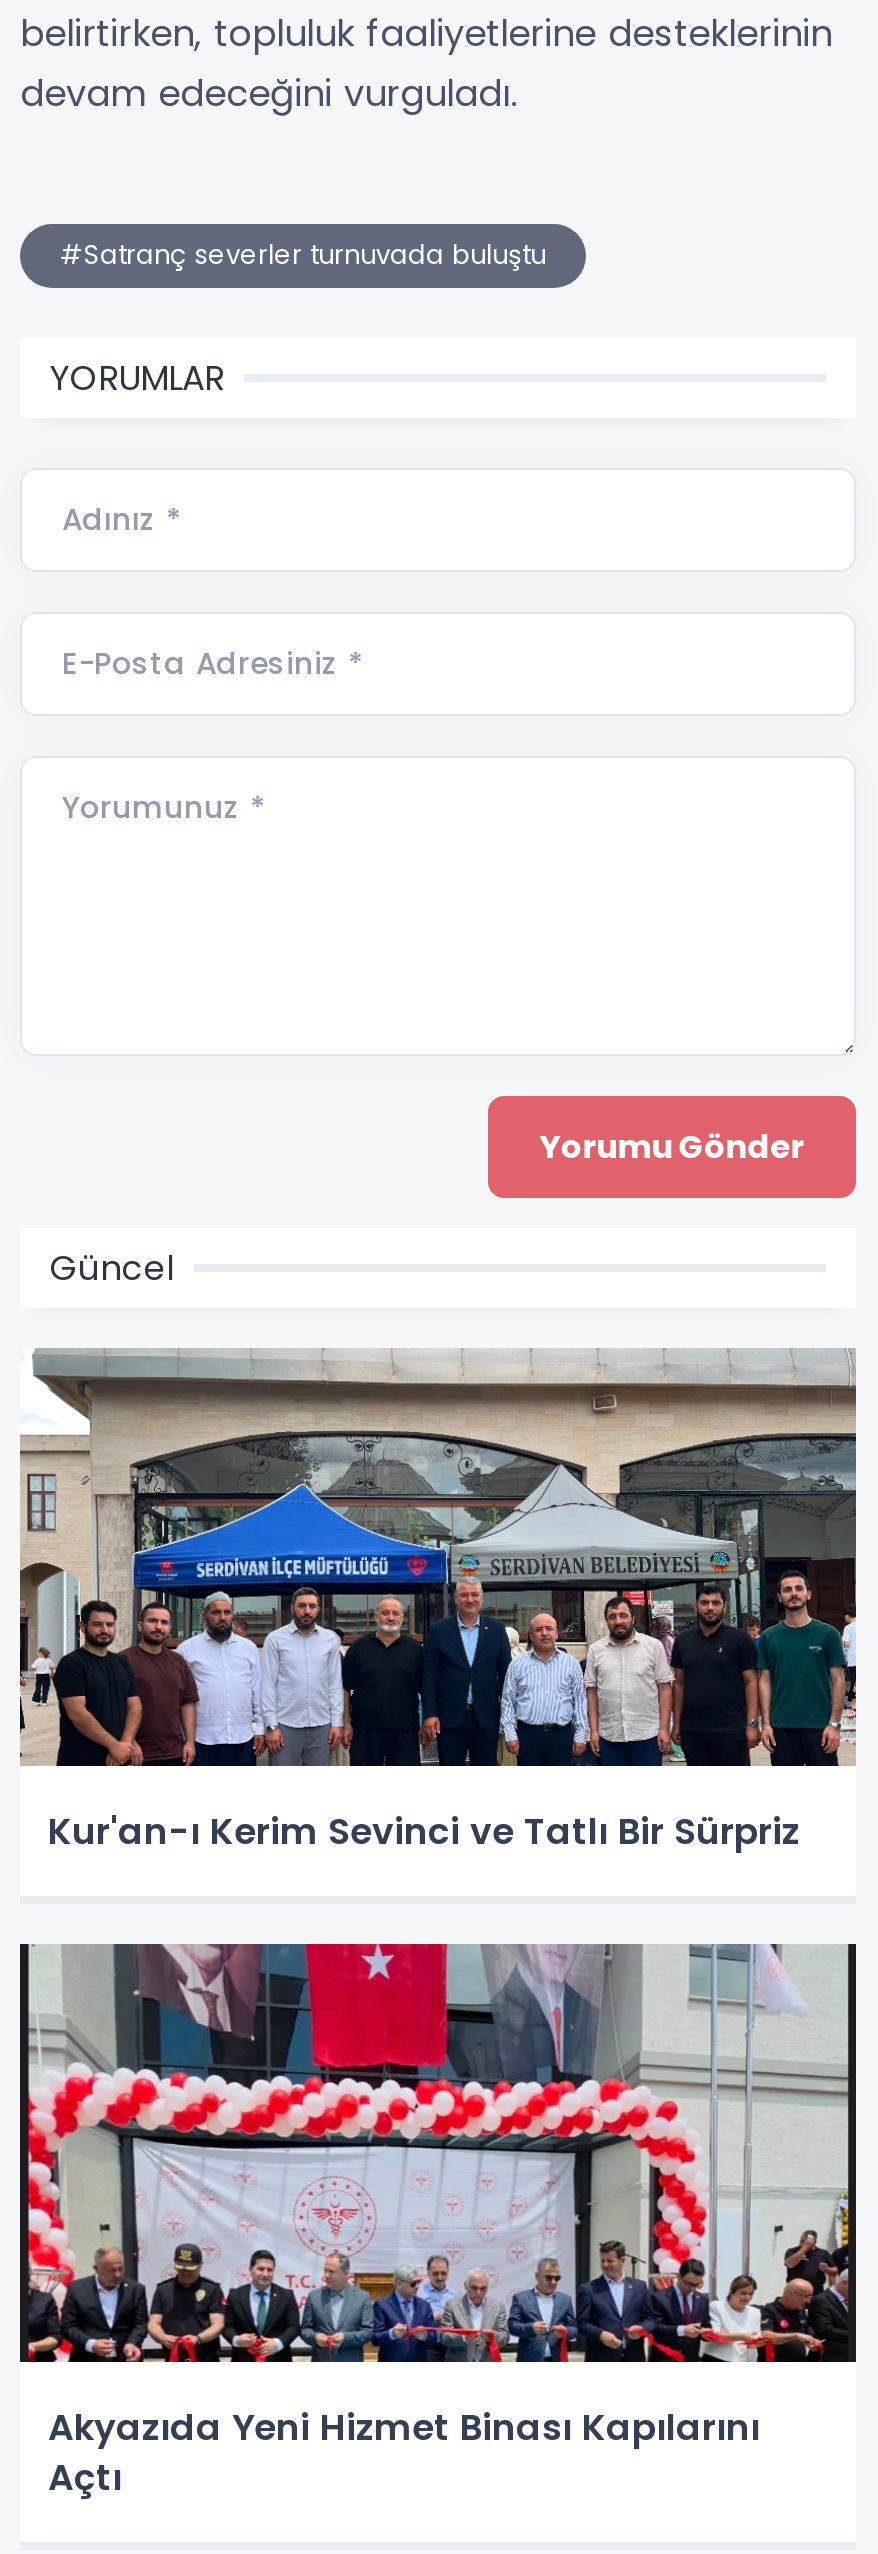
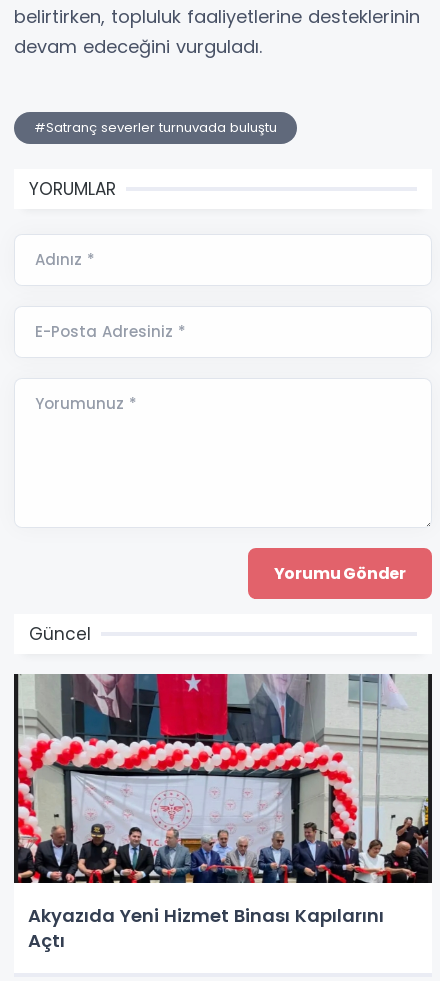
- [image]
- Kur'an-ı Kerim Sevinci ve Tatlı Bir Sürpriz
